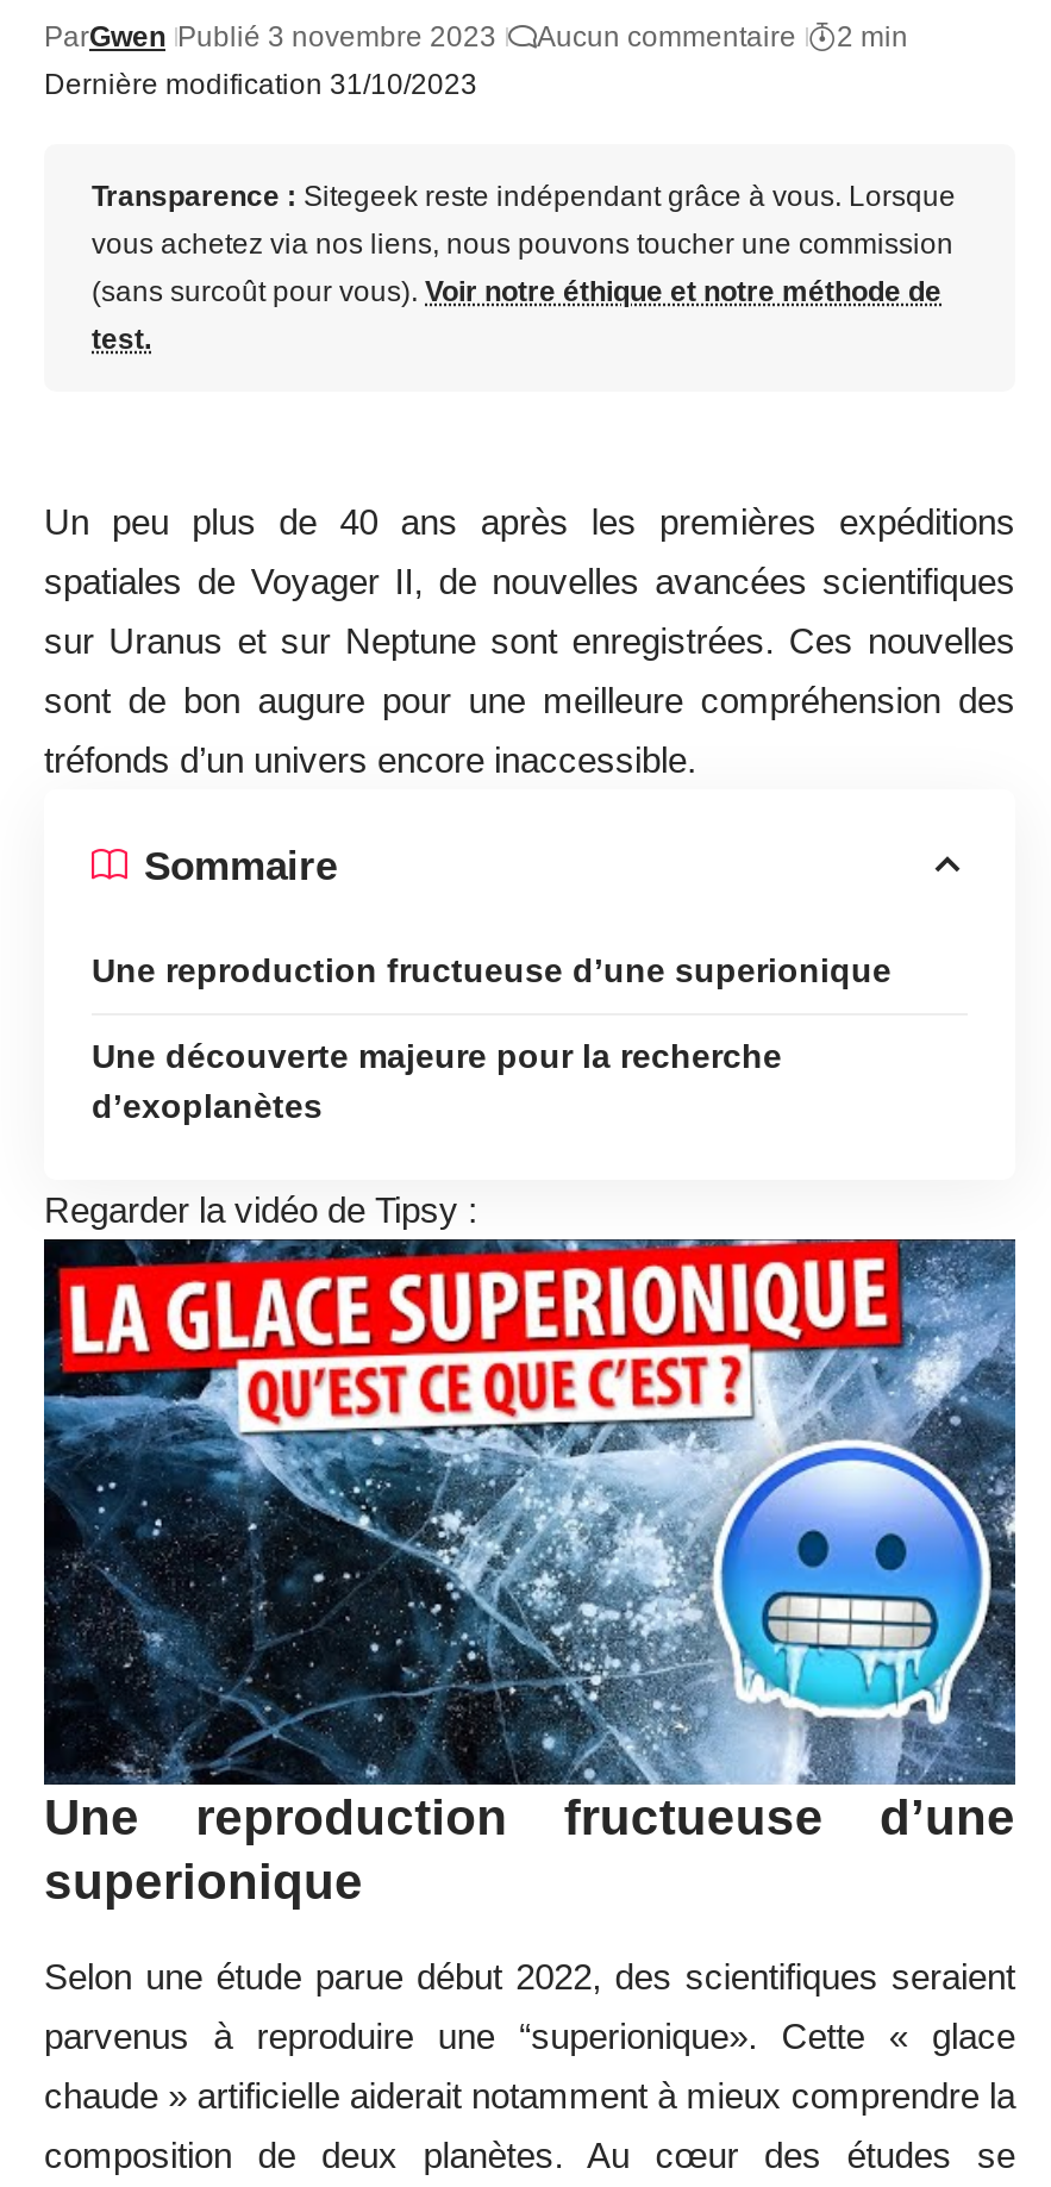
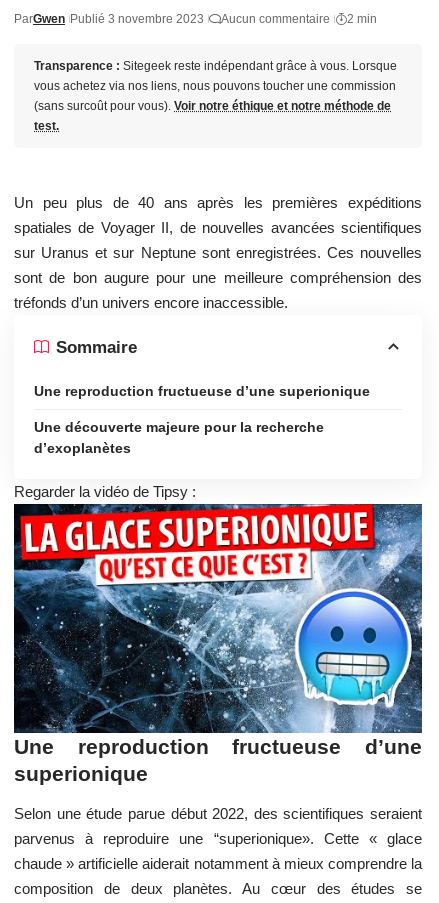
- Dernière modification 31/10/2023
